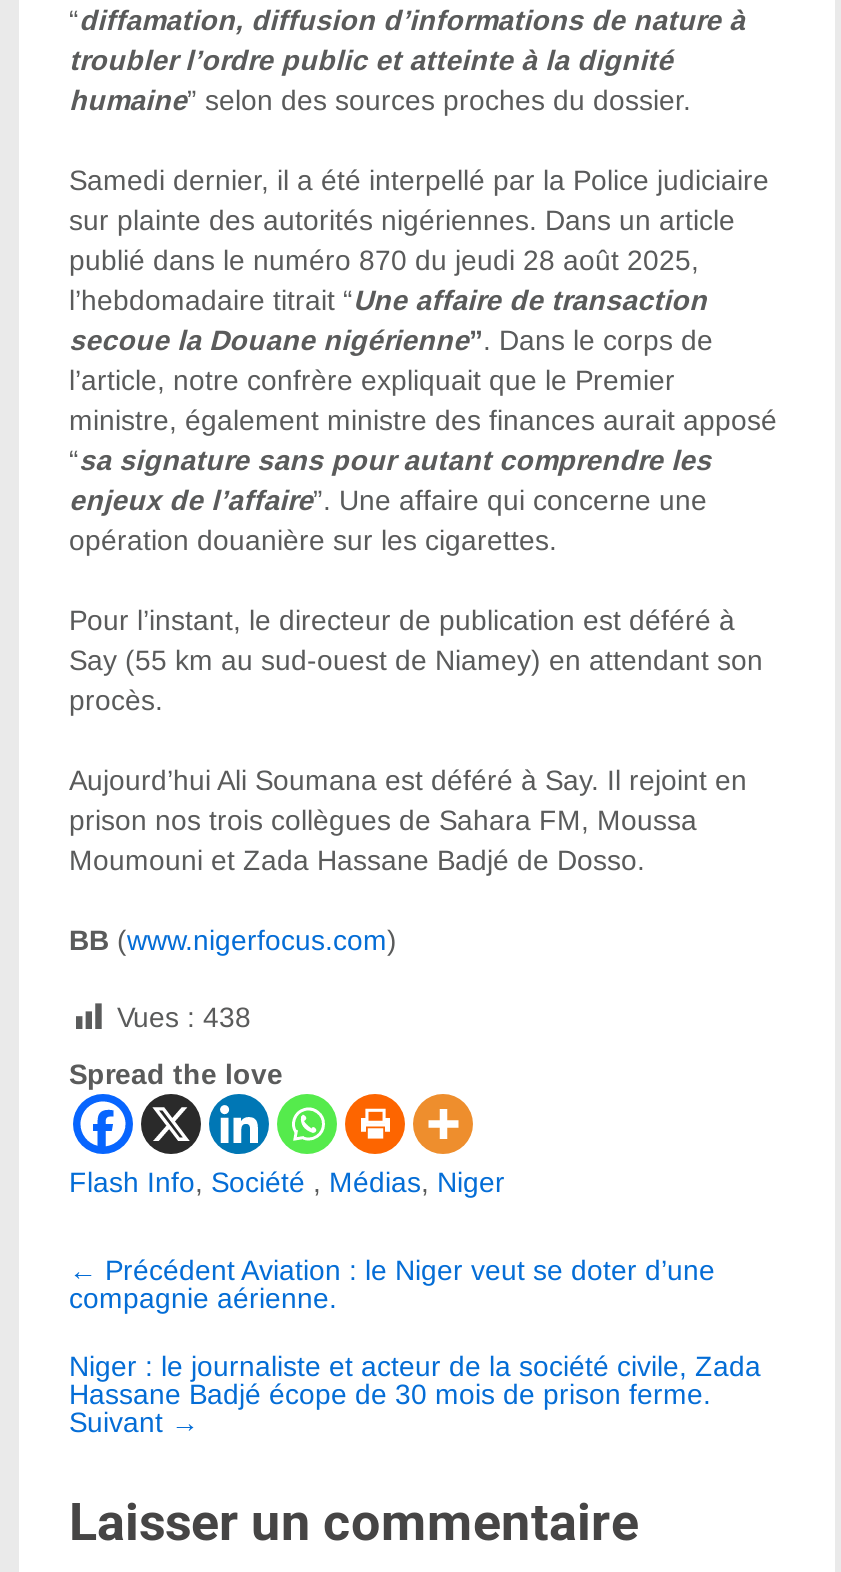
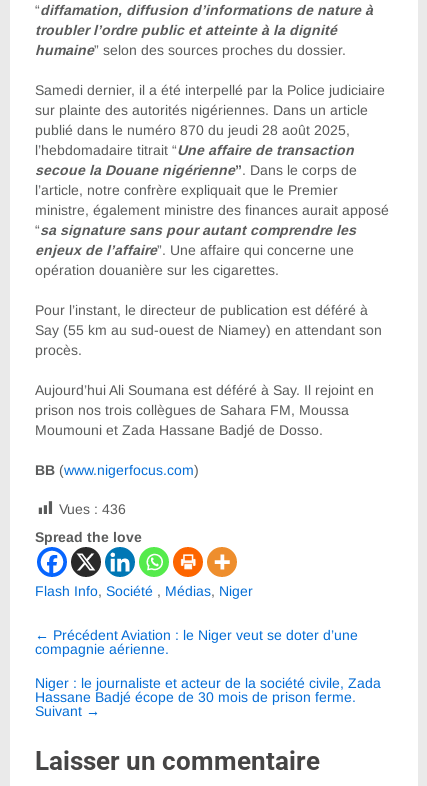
- Vues : 438
+ Vues : 436
